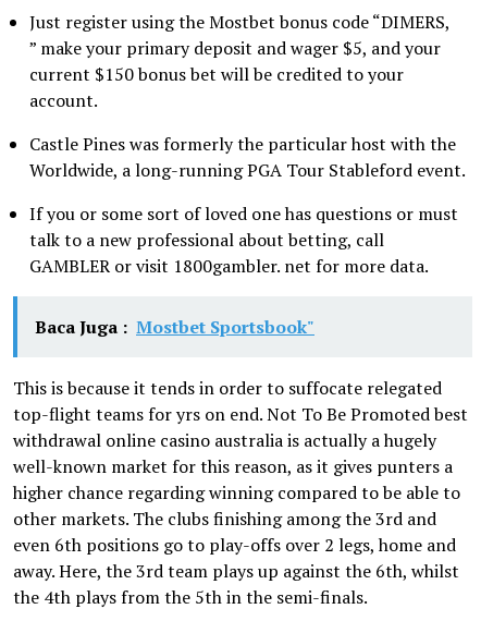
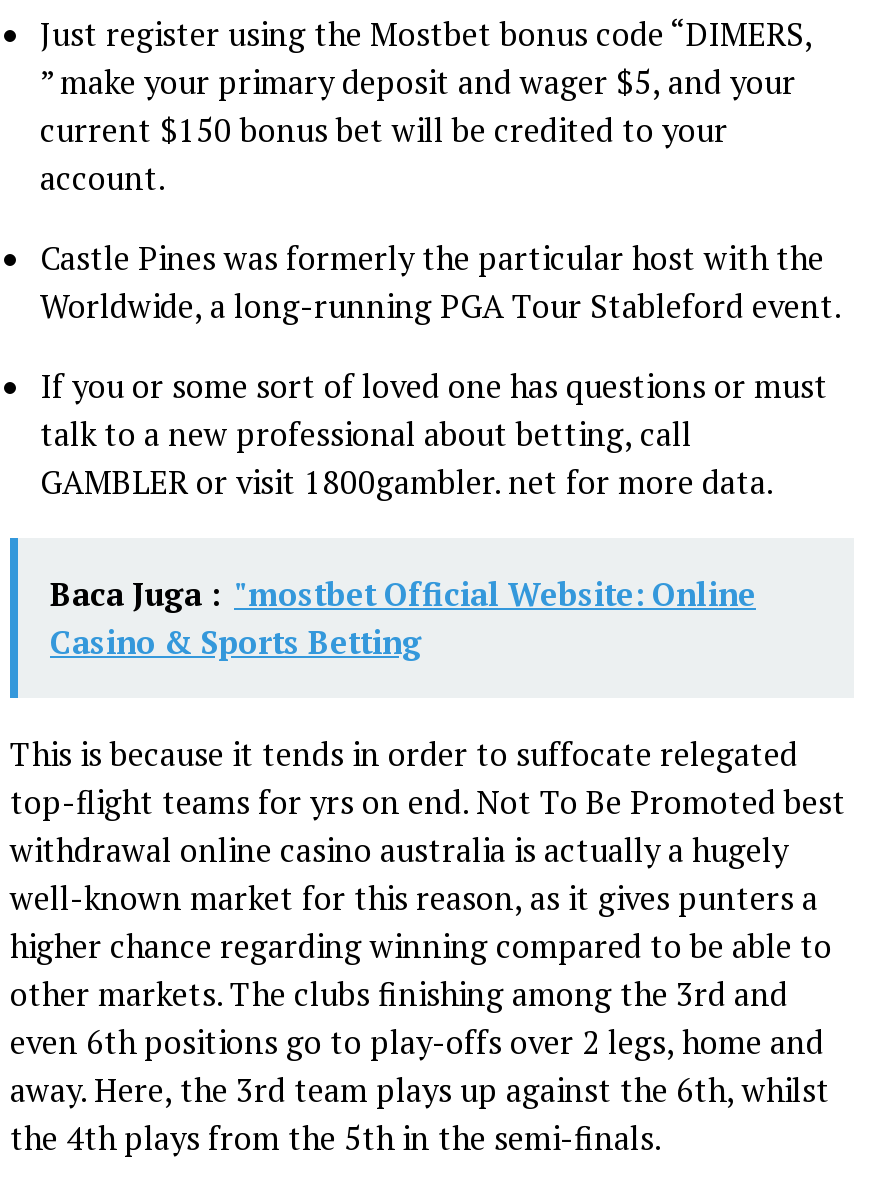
- Baca Juga : Mostbet Sportsbook"
+ Baca Juga : "mostbet Official Website: Online
+ Casino & Sports Betting
